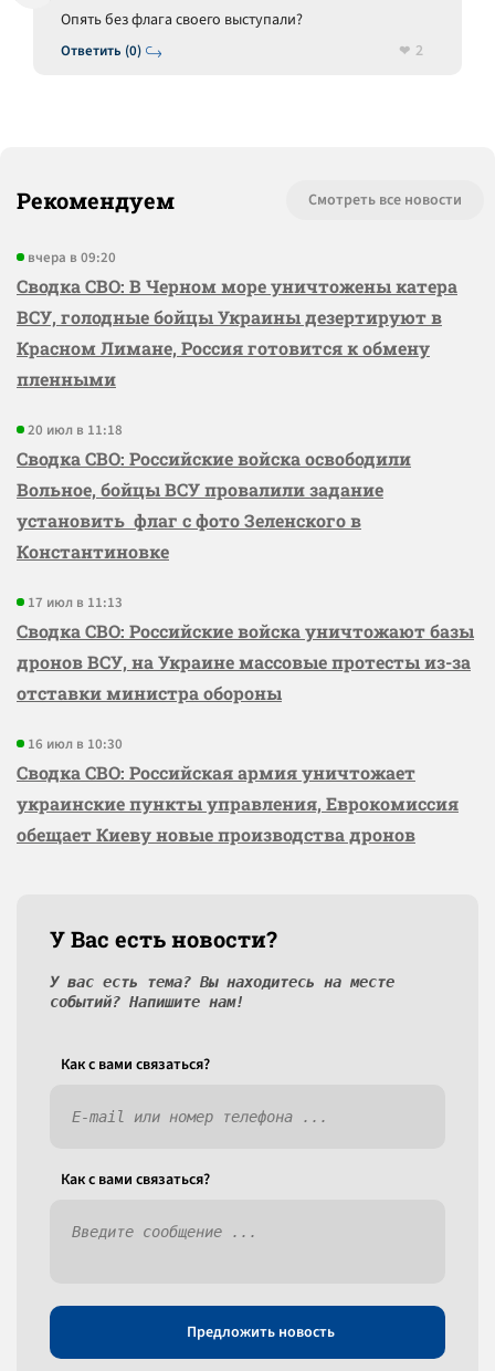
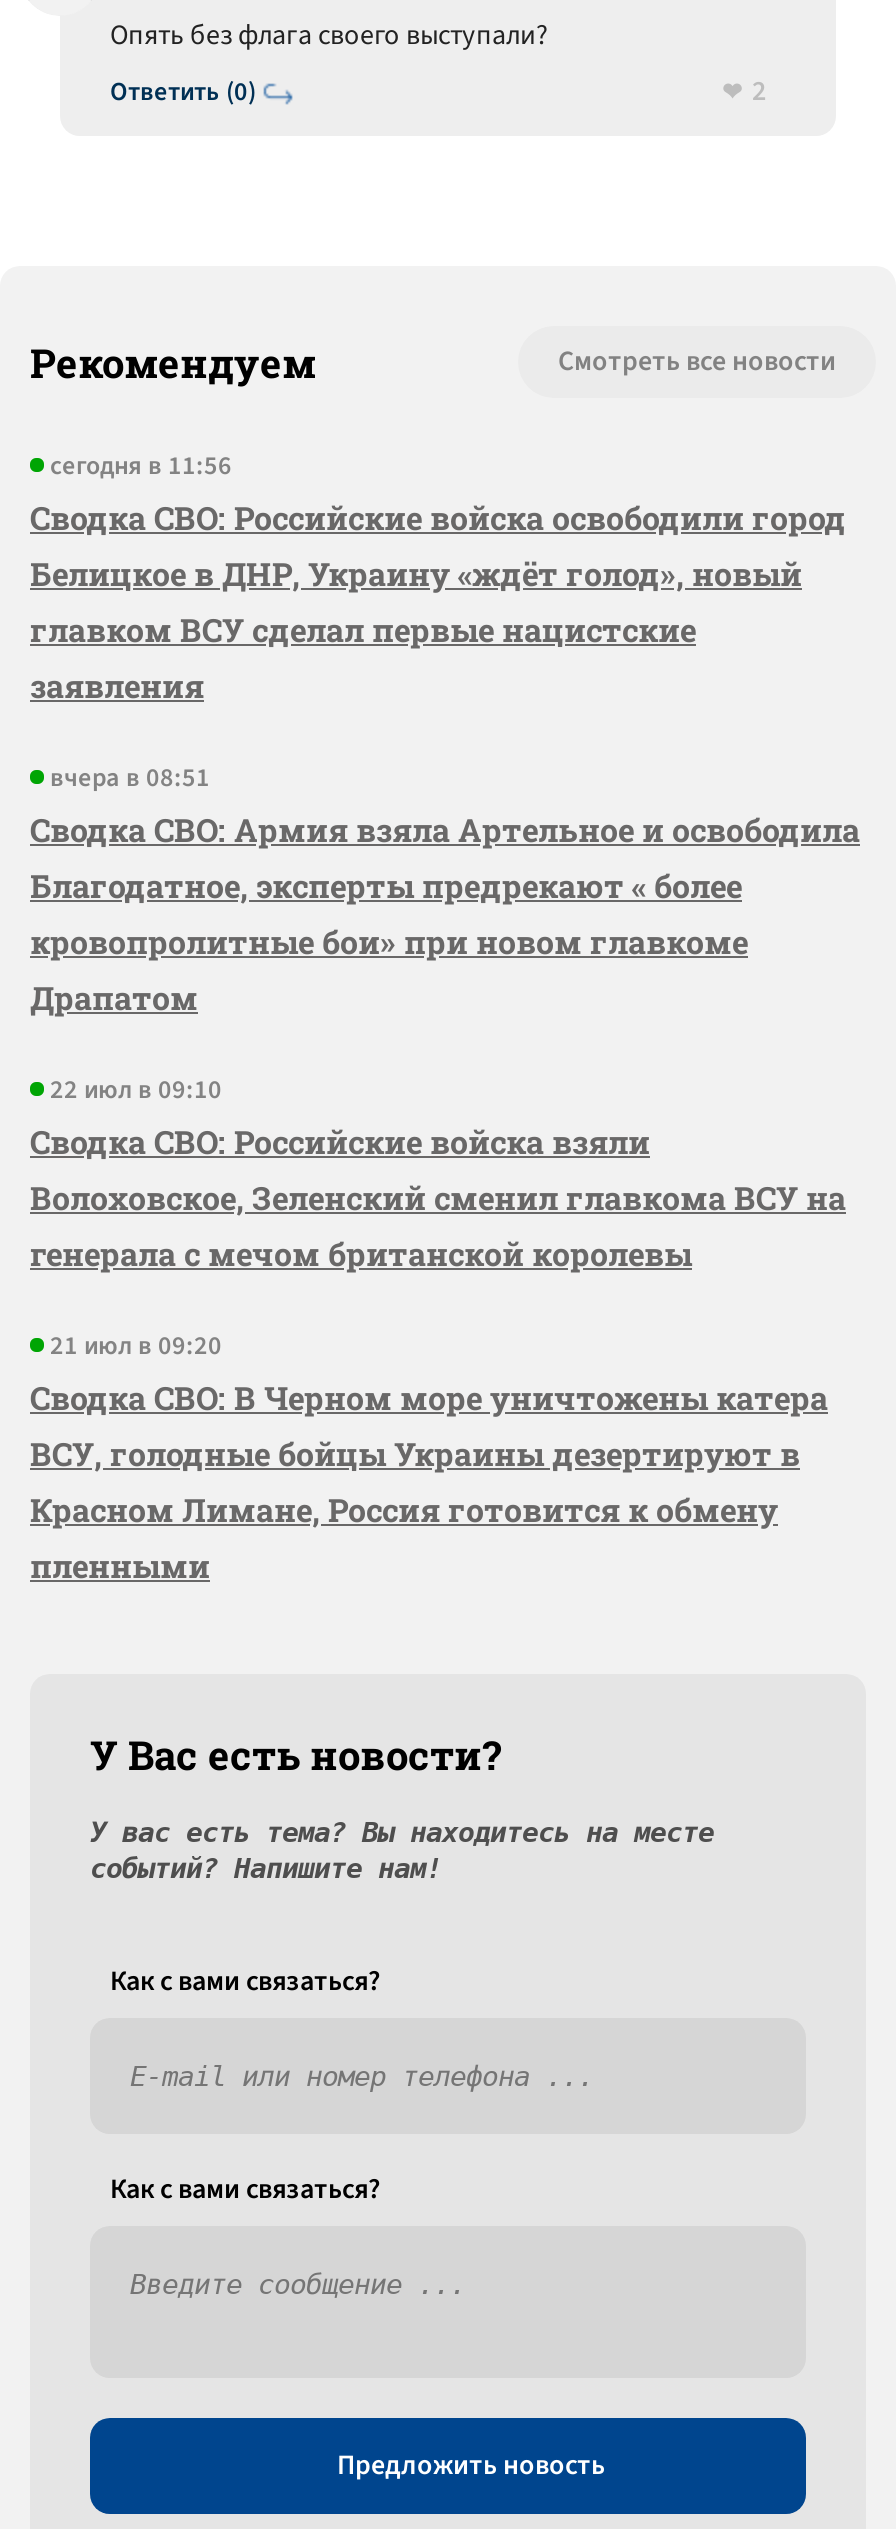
- вчера в 09:20
+ сегодня в 11:56
+ Сводка СВО: Российские войска освободили город
+ Белицкое в ДНР, Украину «ждёт голод», новый
+ главком ВСУ сделал первые нацистские
+ заявления
+ вчера в 08:51
+ Сводка СВО: Армия взяла Артельное и освободила
+ Благодатное, эксперты предрекают « более
+ кровопролитные бои» при новом главкоме
+ Драпатом
+ 22 июл в 09:10
+ Сводка СВО: Российские войска взяли
+ Волоховское, Зеленский сменил главкома ВСУ на
+ генерала с мечом британской королевы
+ 21 июл в 09:20

moved down: Сводка СВО: В Черном море уничтожены катера | ВСУ, голодные бойцы Украины дезертируют в | Красном Лимане, Россия готовится к обмену | пленными

- 20 июл в 11:18
- Сводка СВО: Российские войска освободили
- Вольное, бойцы ВСУ провалили задание
- установить флаг с фото Зеленского в
- Константиновке
- 17 июл в 11:13
- Сводка СВО: Российские войска уничтожают базы
- дронов ВСУ, на Украине массовые протесты из-за
- отставки министра обороны
- 16 июл в 10:30
- Сводка СВО: Российская армия уничтожает
- украинские пункты управления, Еврокомиссия
- обещает Киеву новые производства дронов
